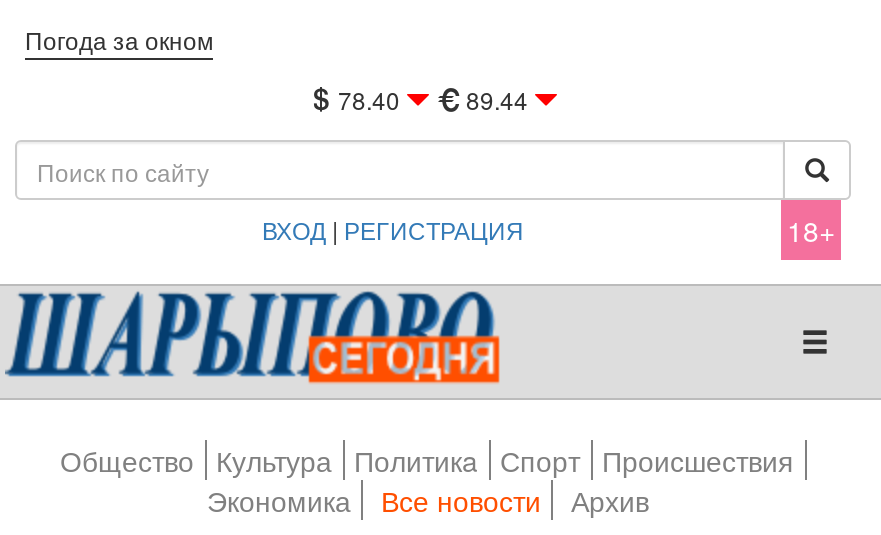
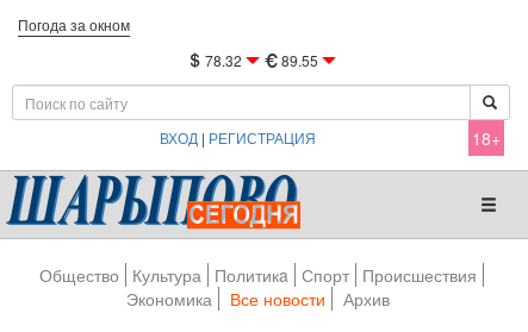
- 78.40
+ 78.32

- 89.44
+ 89.55
